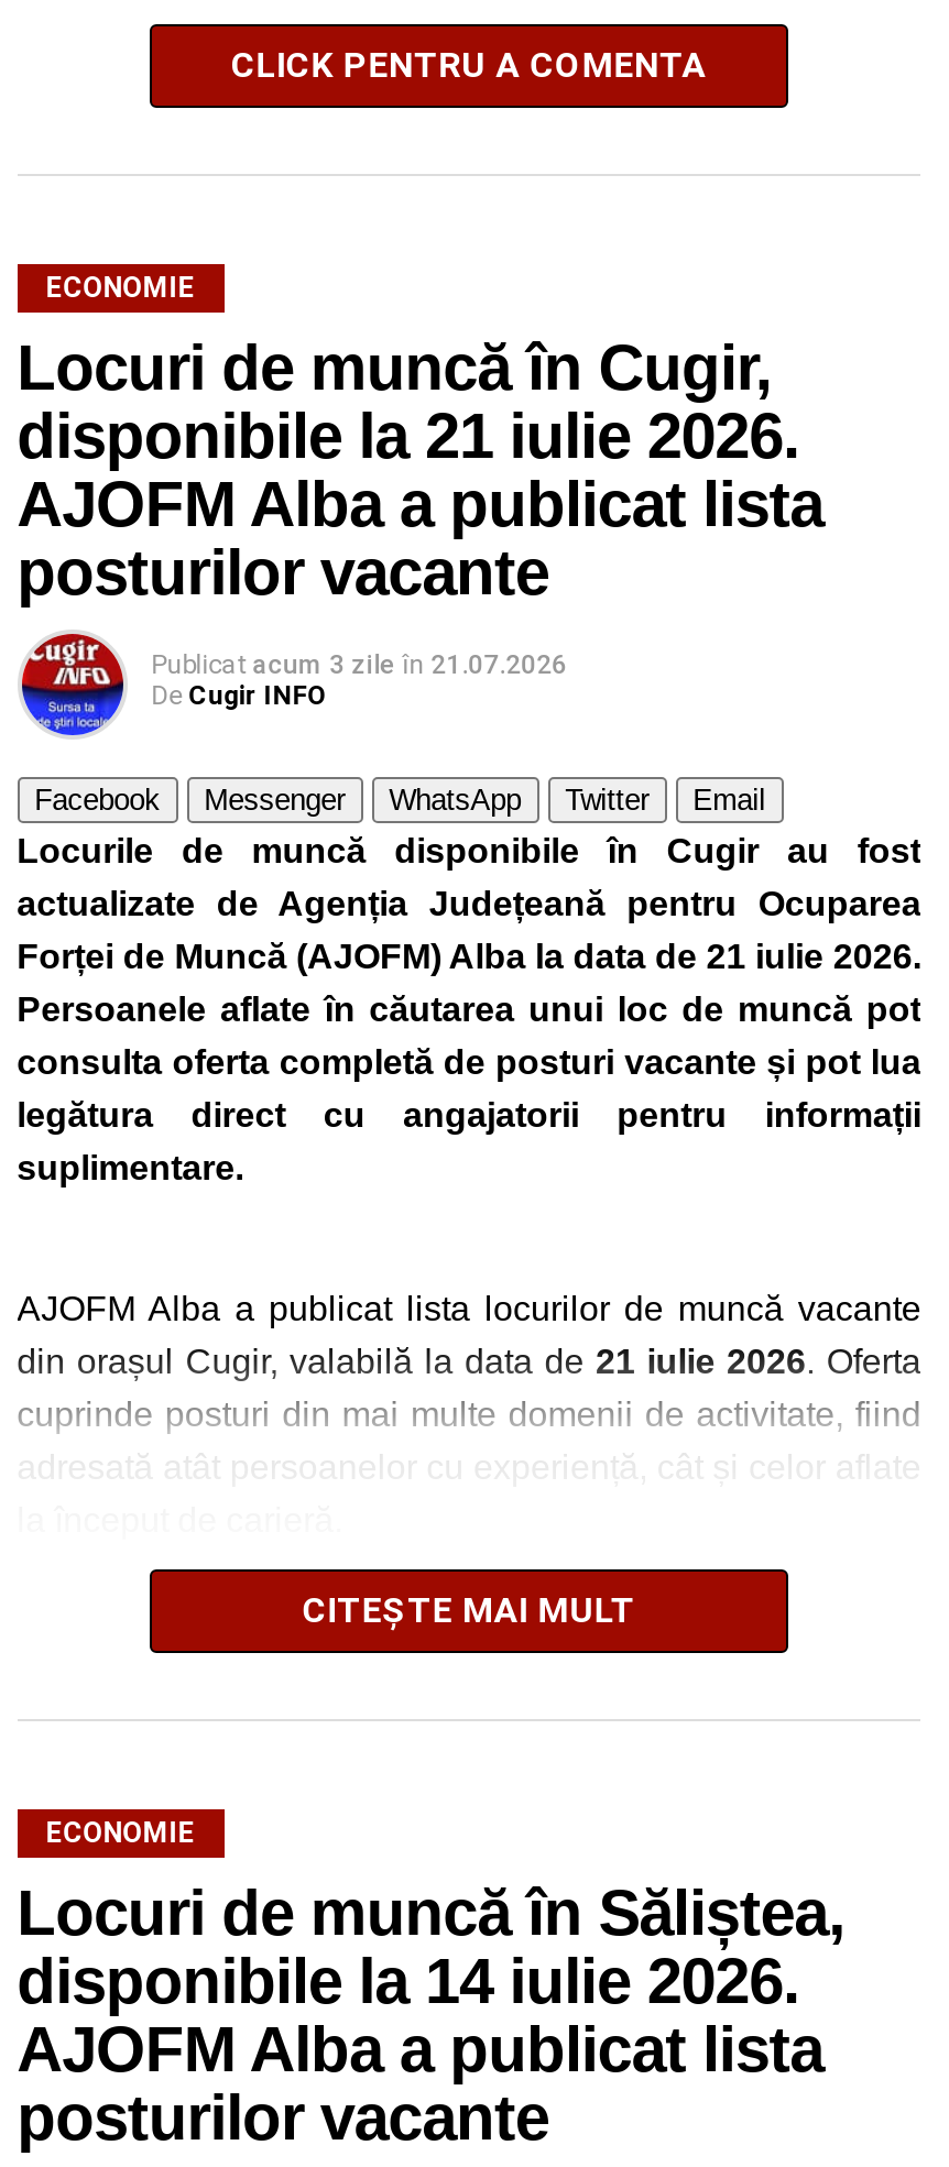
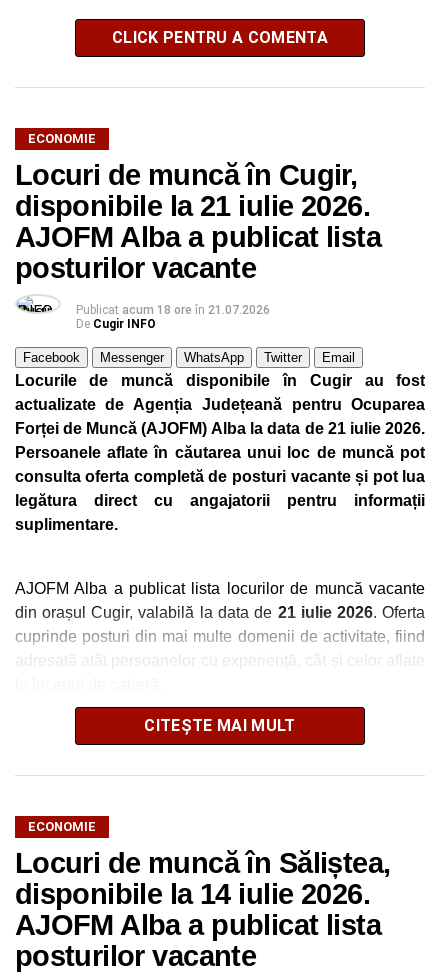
- [image]
- Publicat acum 3 zile în 21.07.2026
+ [image]
+ Publicat acum 18 ore în 21.07.2026
